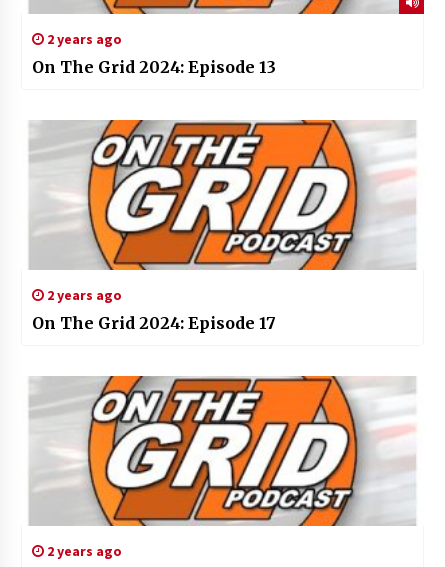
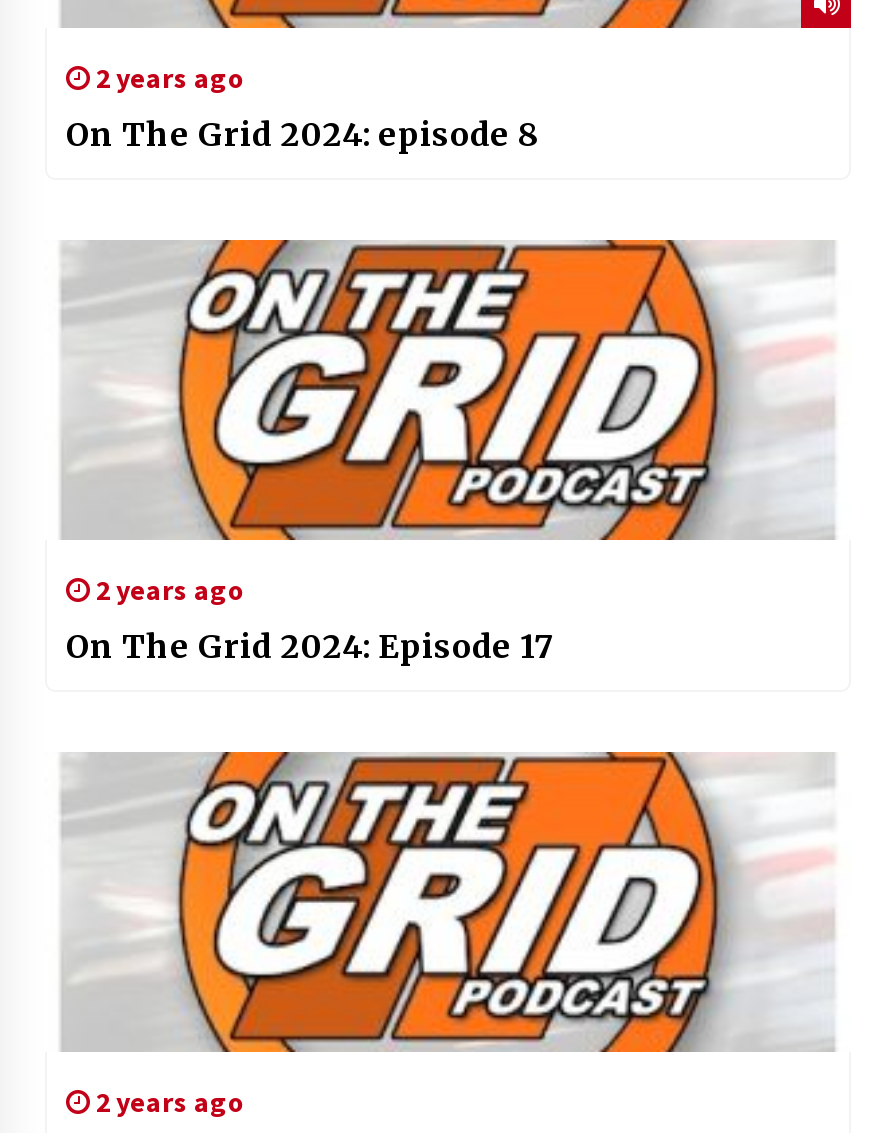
- On The Grid 2024: Episode 13
+ On The Grid 2024: episode 8
